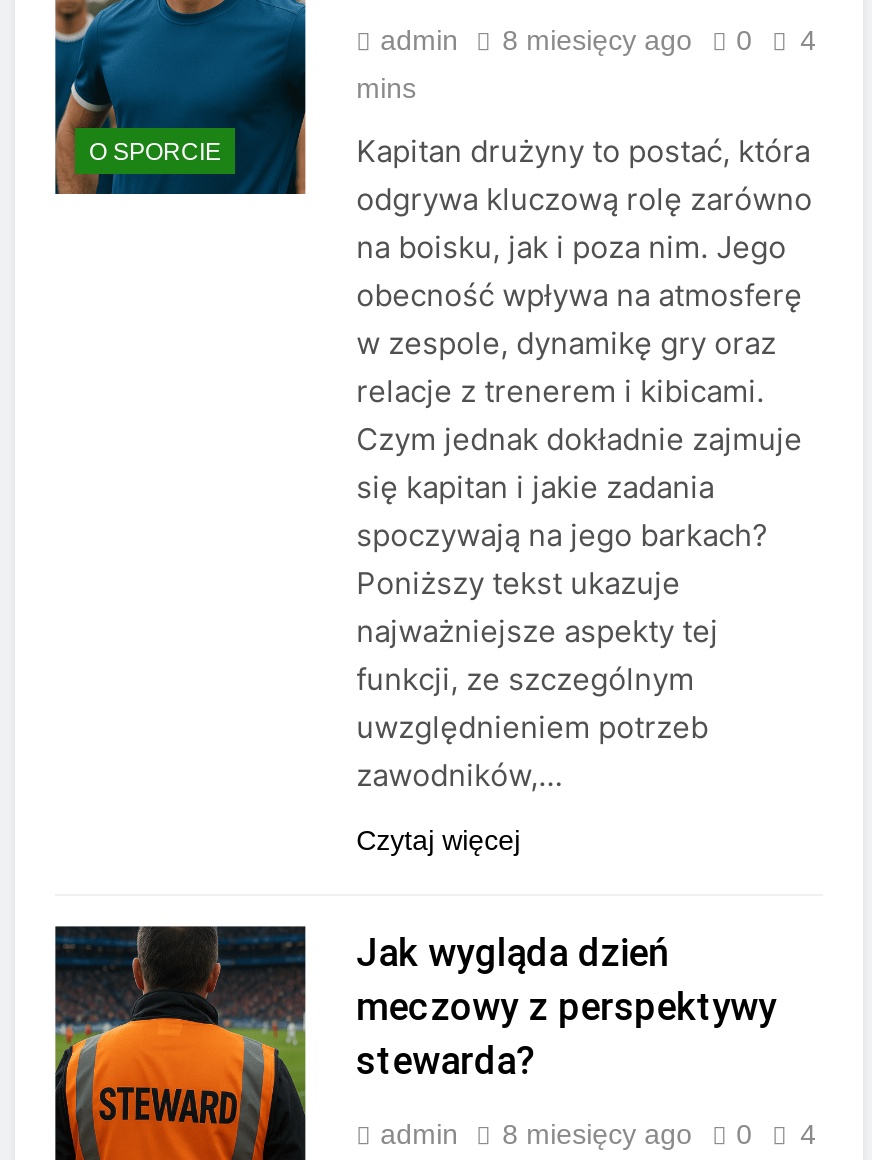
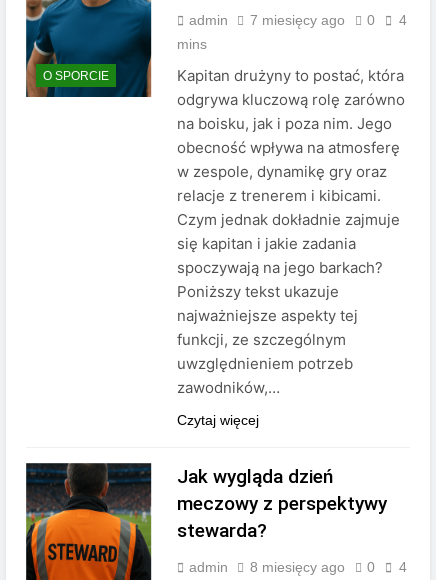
- admin 8 miesięcy ago 0 4
+ admin 7 miesięcy ago 0 4
